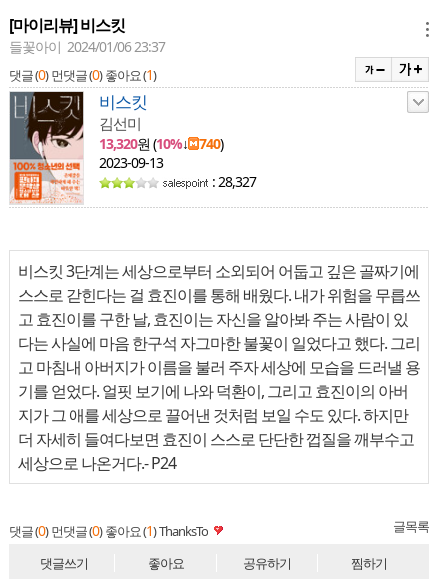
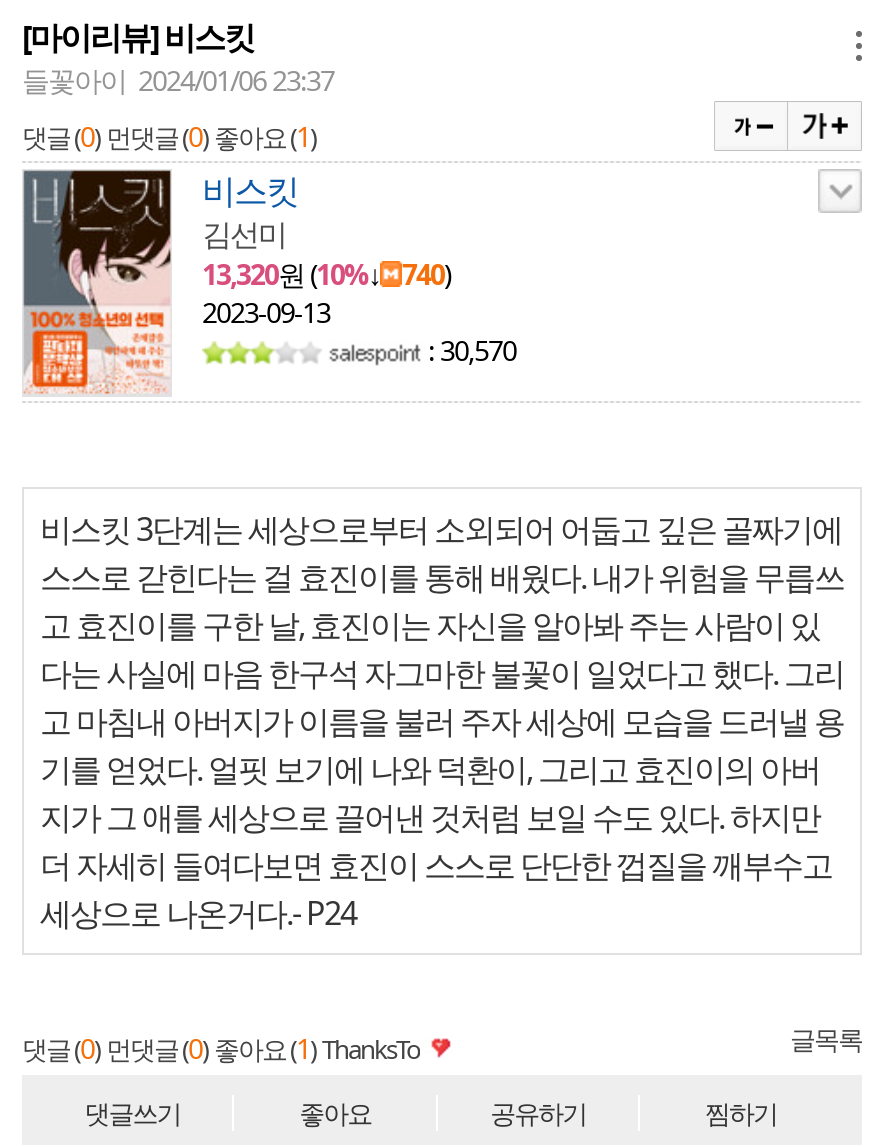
- : 28,327
+ : 30,570
